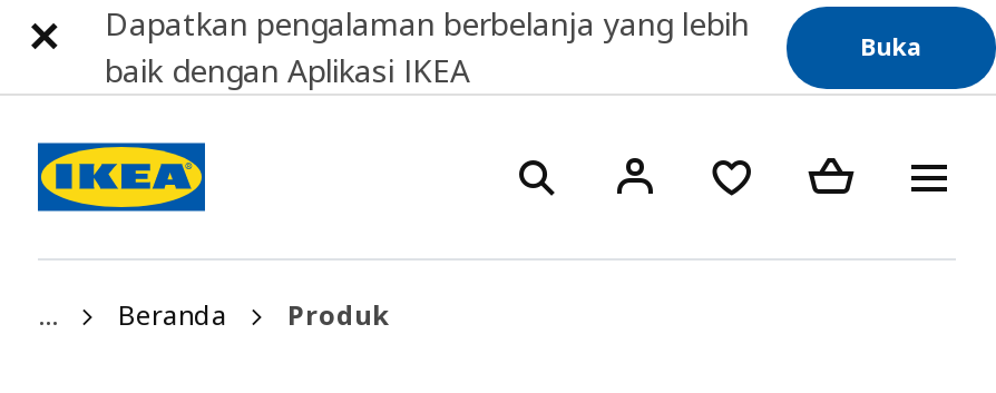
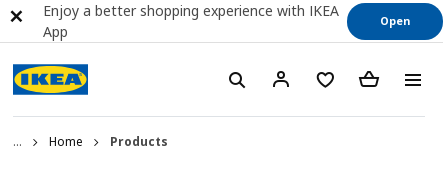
- Dapatkan pengalaman berbelanja yang lebih
- baik dengan Aplikasi IKEA
+ Enjoy a better shopping experience with IKEA
+ App

- Buka
+ Open

- Beranda
- Produk
+ Home
+ Products
